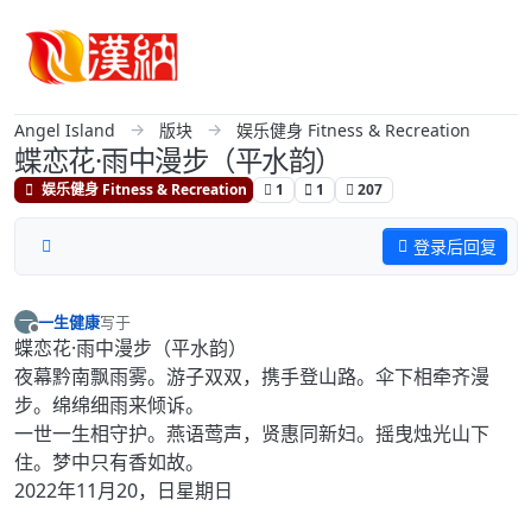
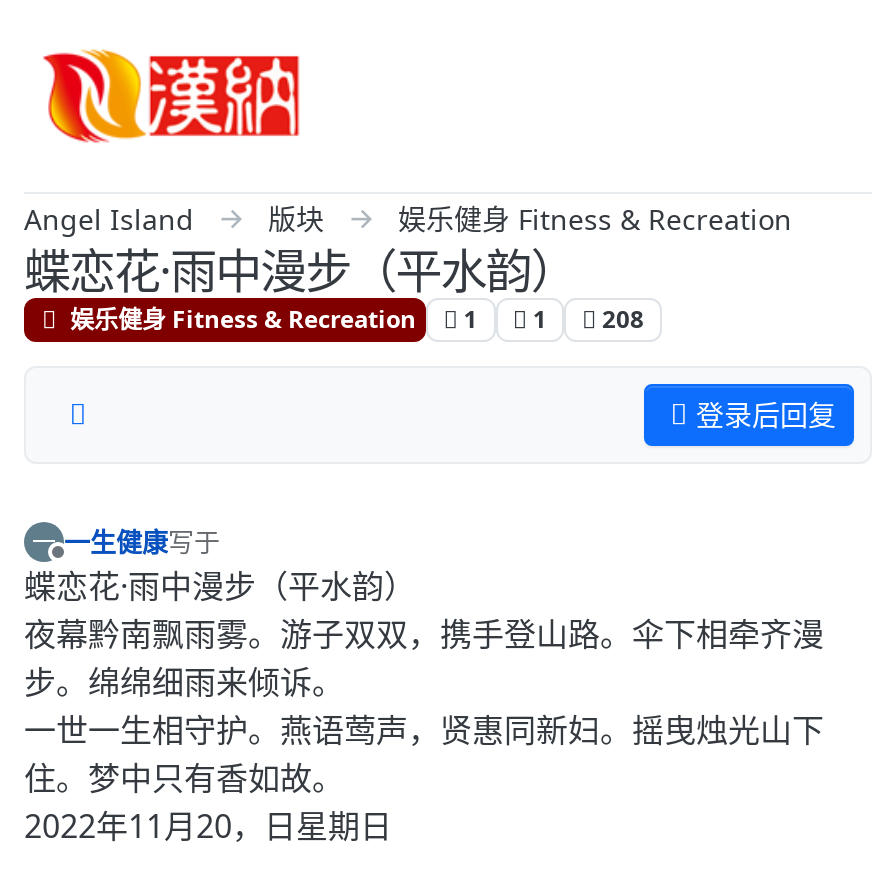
- 娱乐健身 Fitness & Recreation 1 1 207
+ 娱乐健身 Fitness & Recreation 1 1 208
